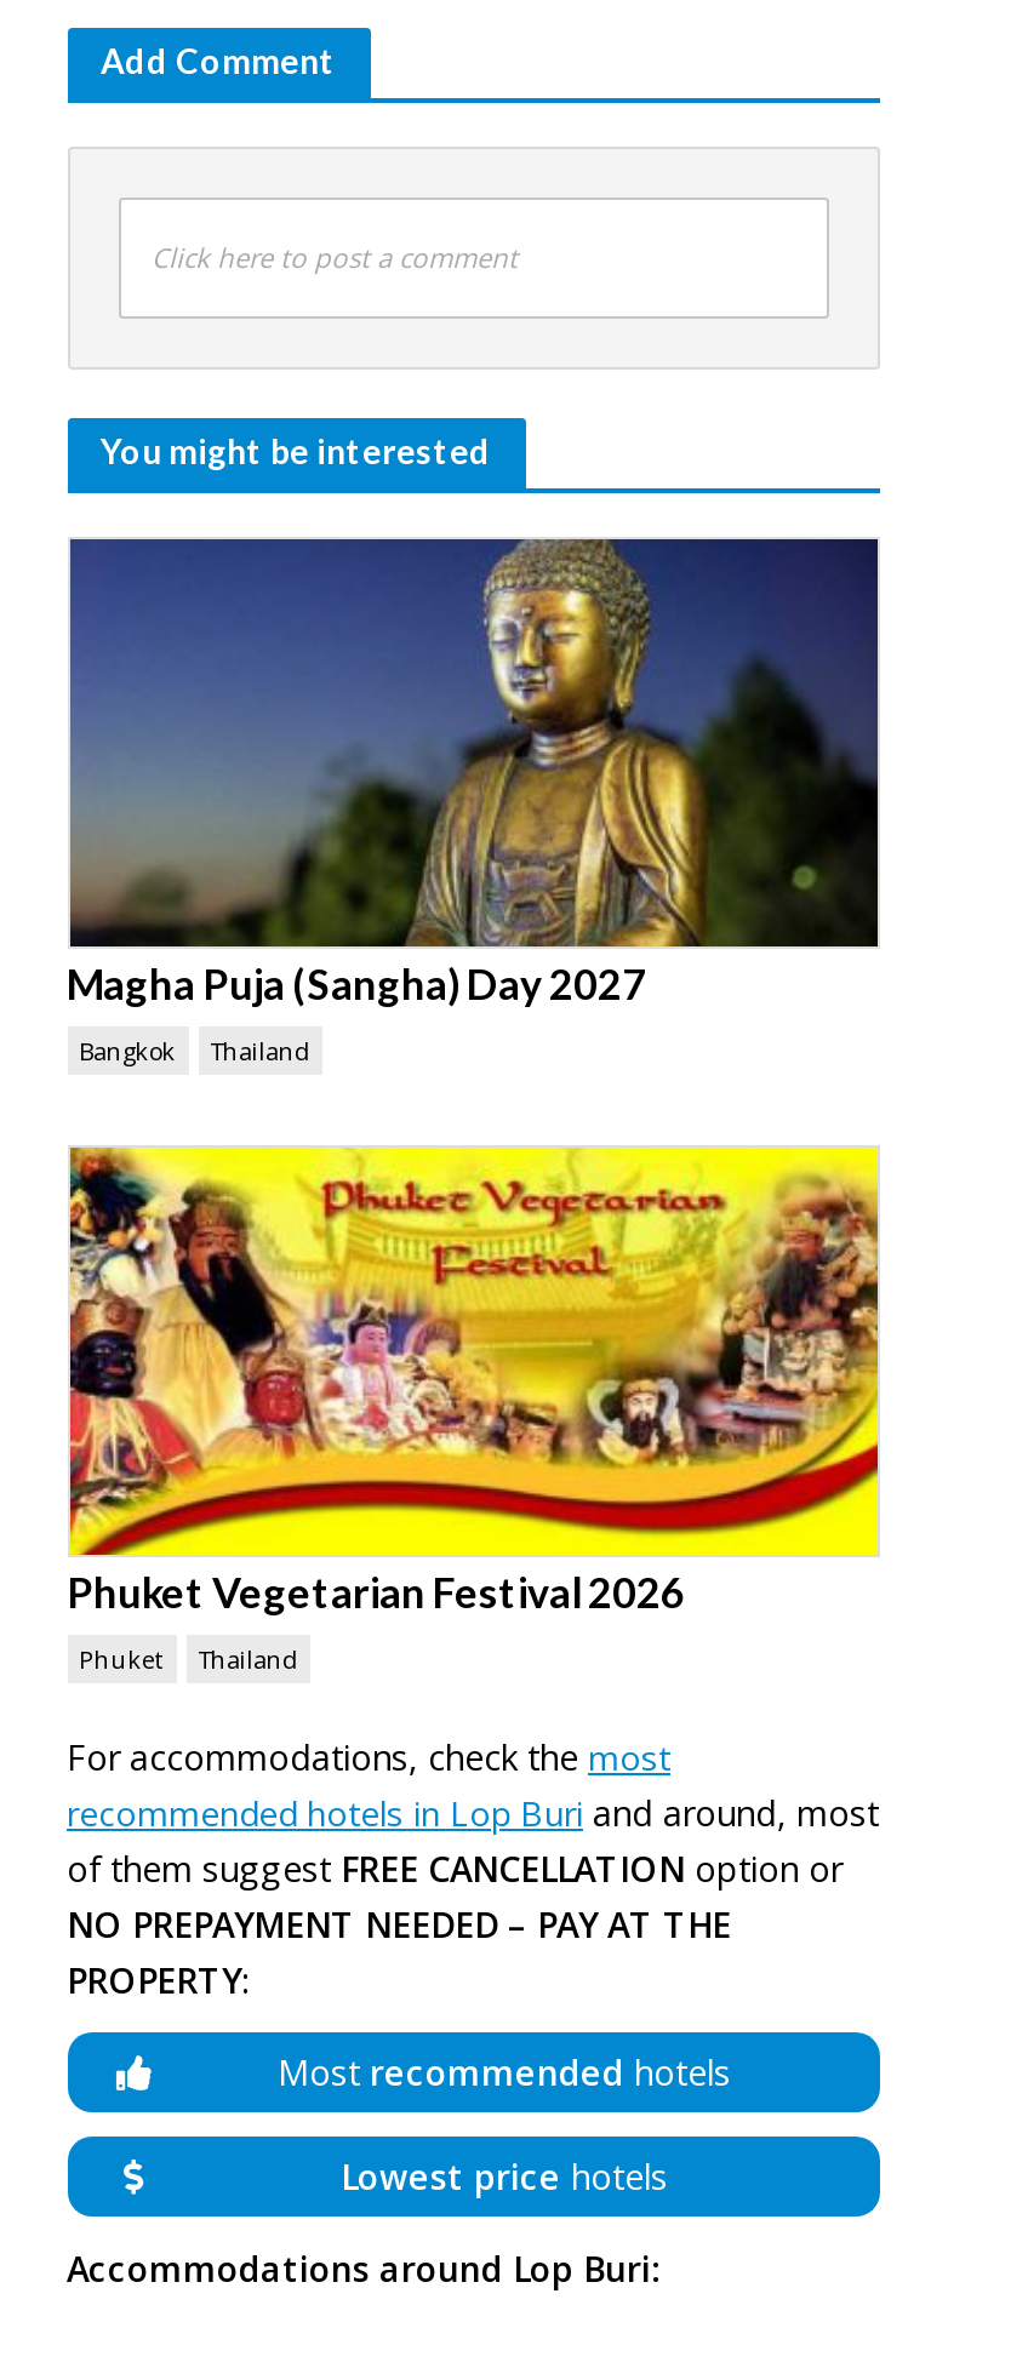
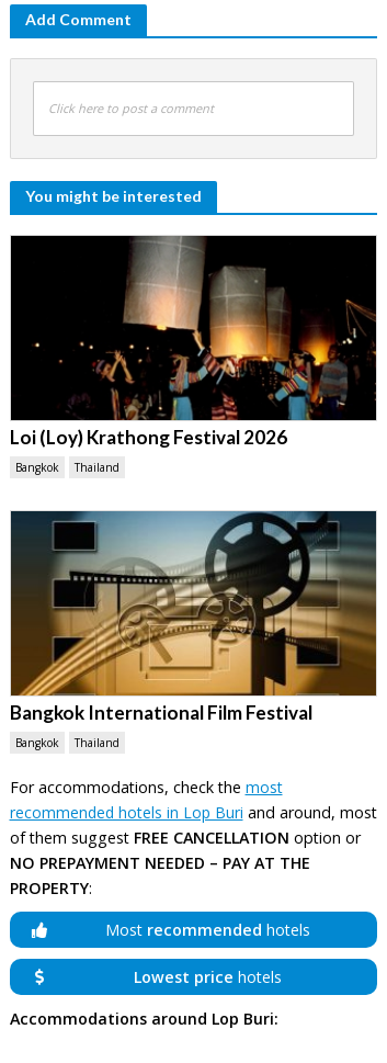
- [image]
- Magha Puja (Sangha) Day 2027
+ [image]
+ Loi (Loy) Krathong Festival 2026

- [image]
- Phuket Vegetarian Festival 2026
+ [image]
+ Bangkok International Film Festival

- Phuket
+ Bangkok
